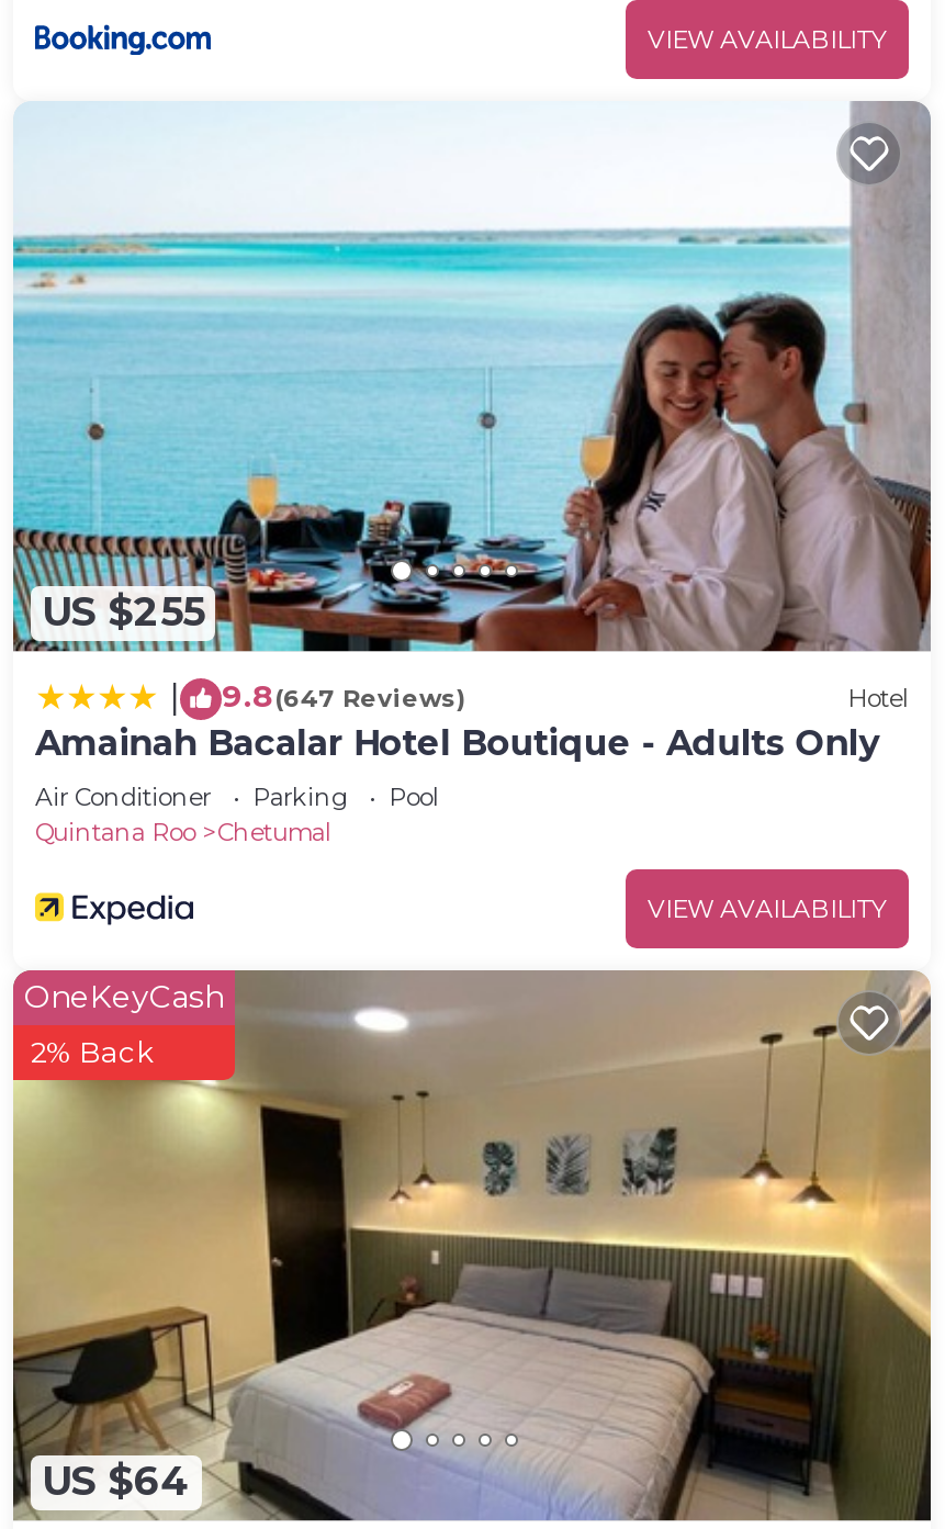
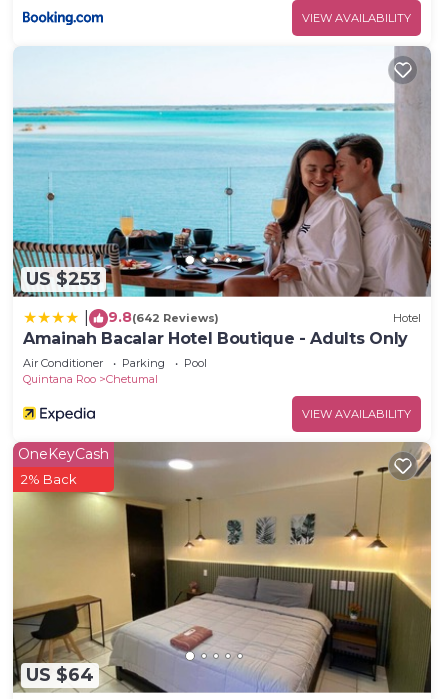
- US $255
+ US $253

- 9.8(647 Reviews)
+ 9.8(642 Reviews)
